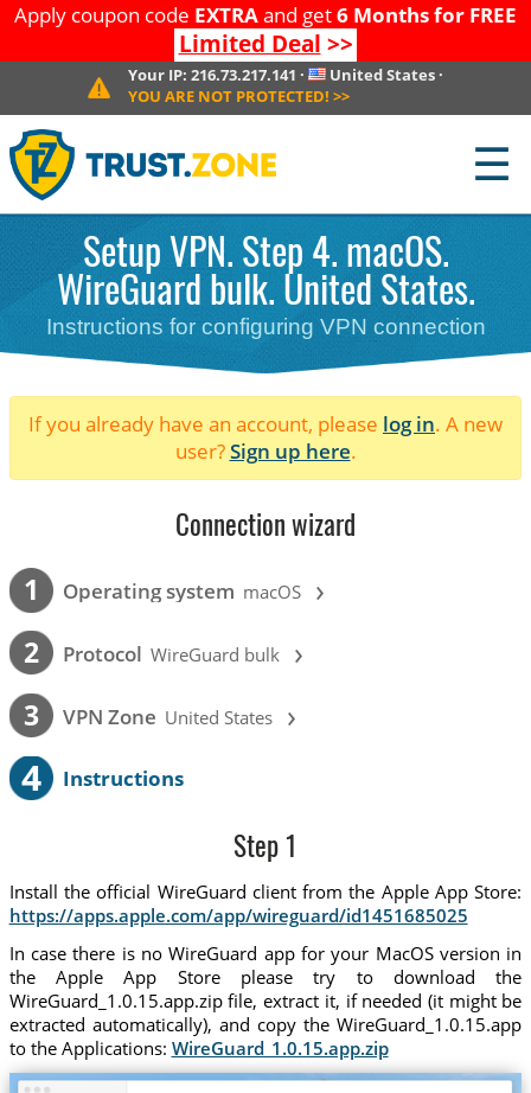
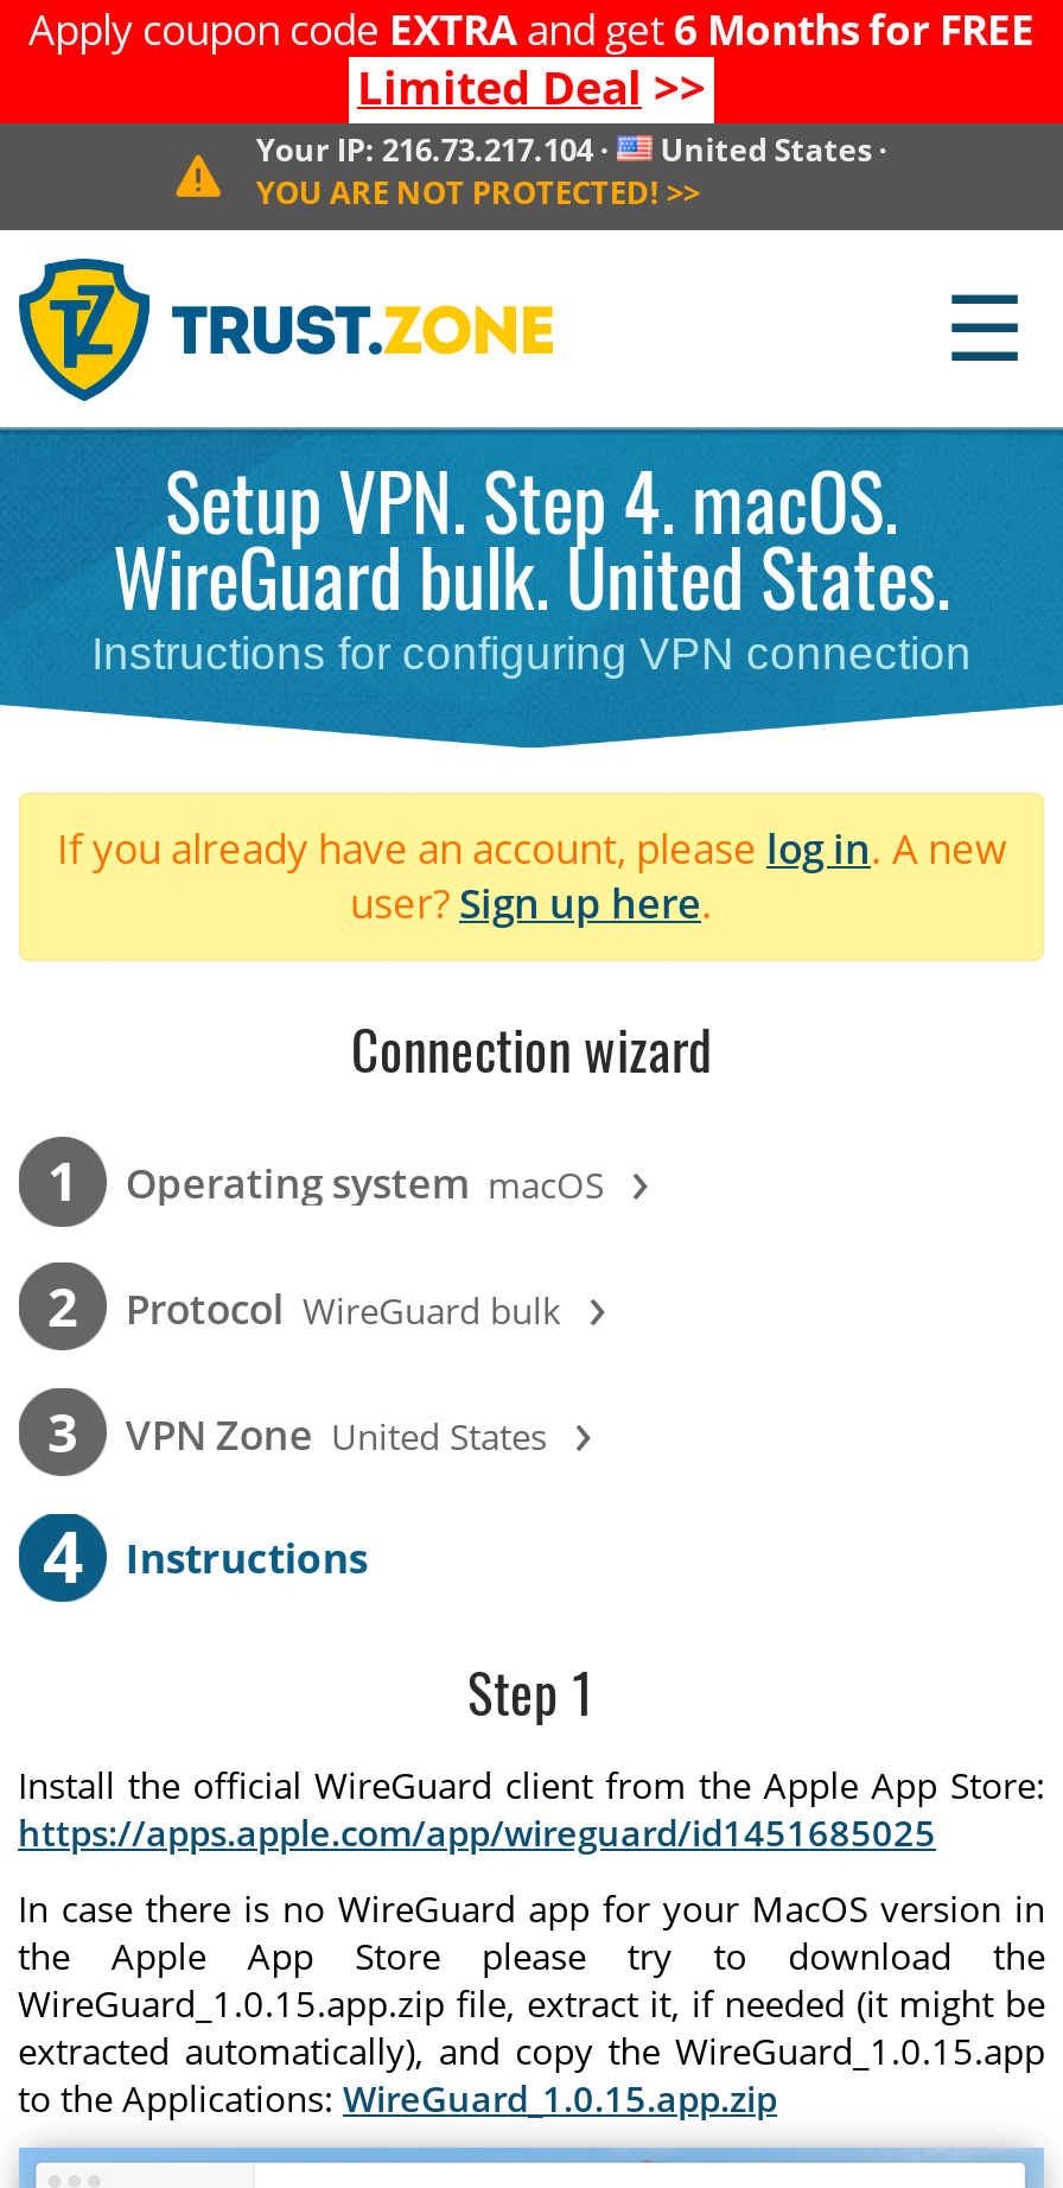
- Your IP: 216.73.217.141 · United States ·
+ Your IP: 216.73.217.104 · United States ·
